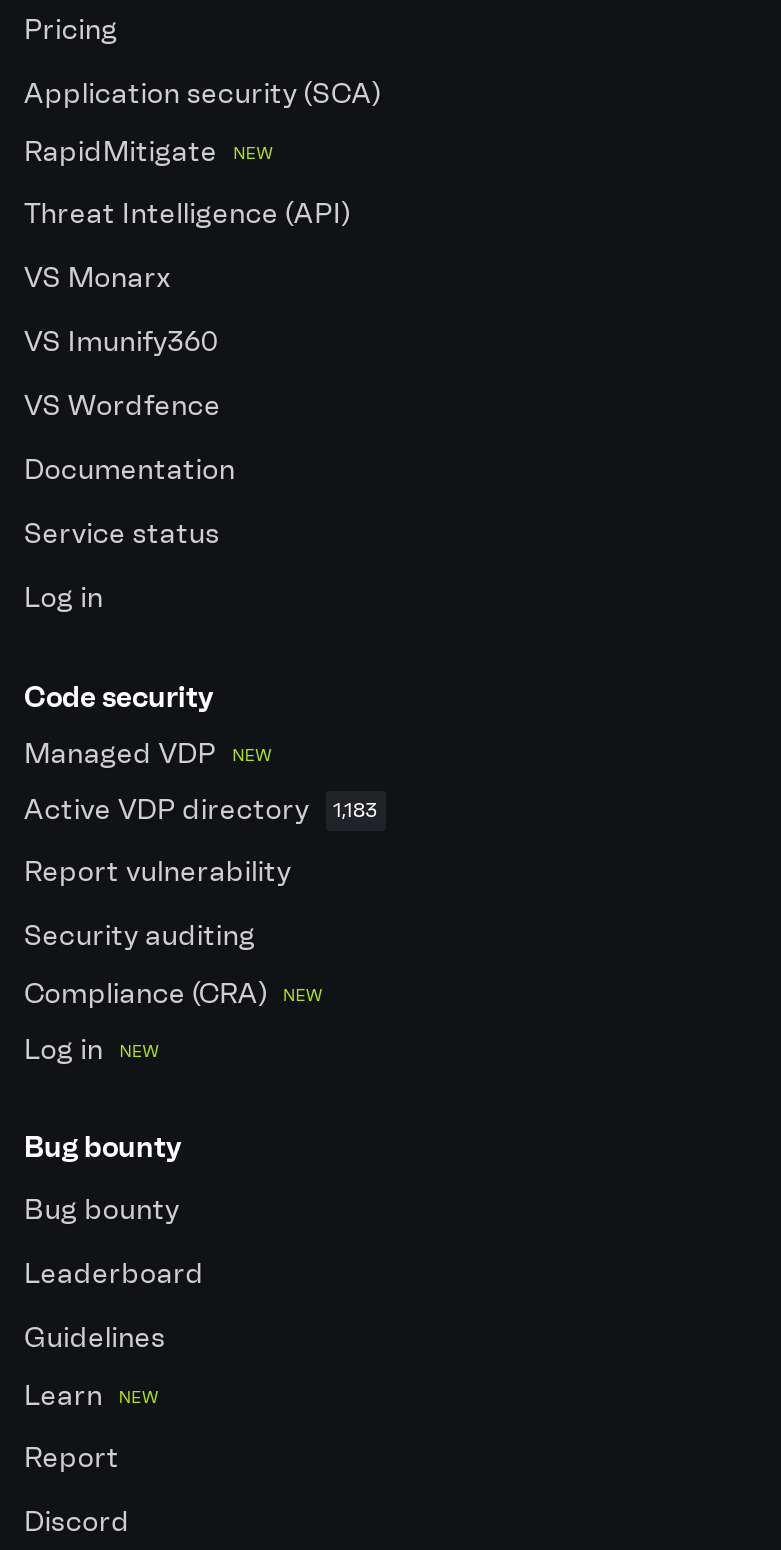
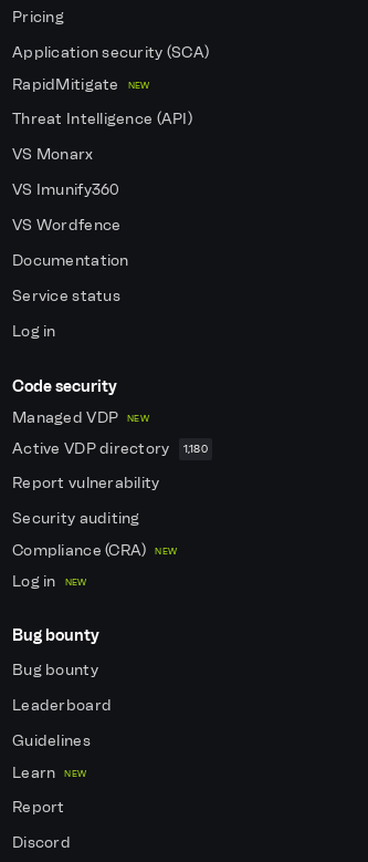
- Active VDP directory 1,183
+ Active VDP directory 1,180
